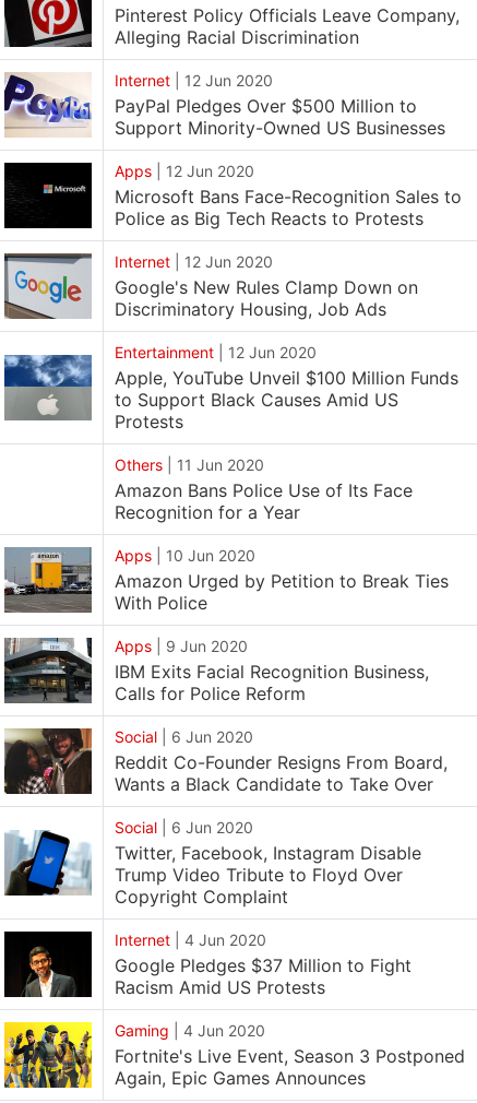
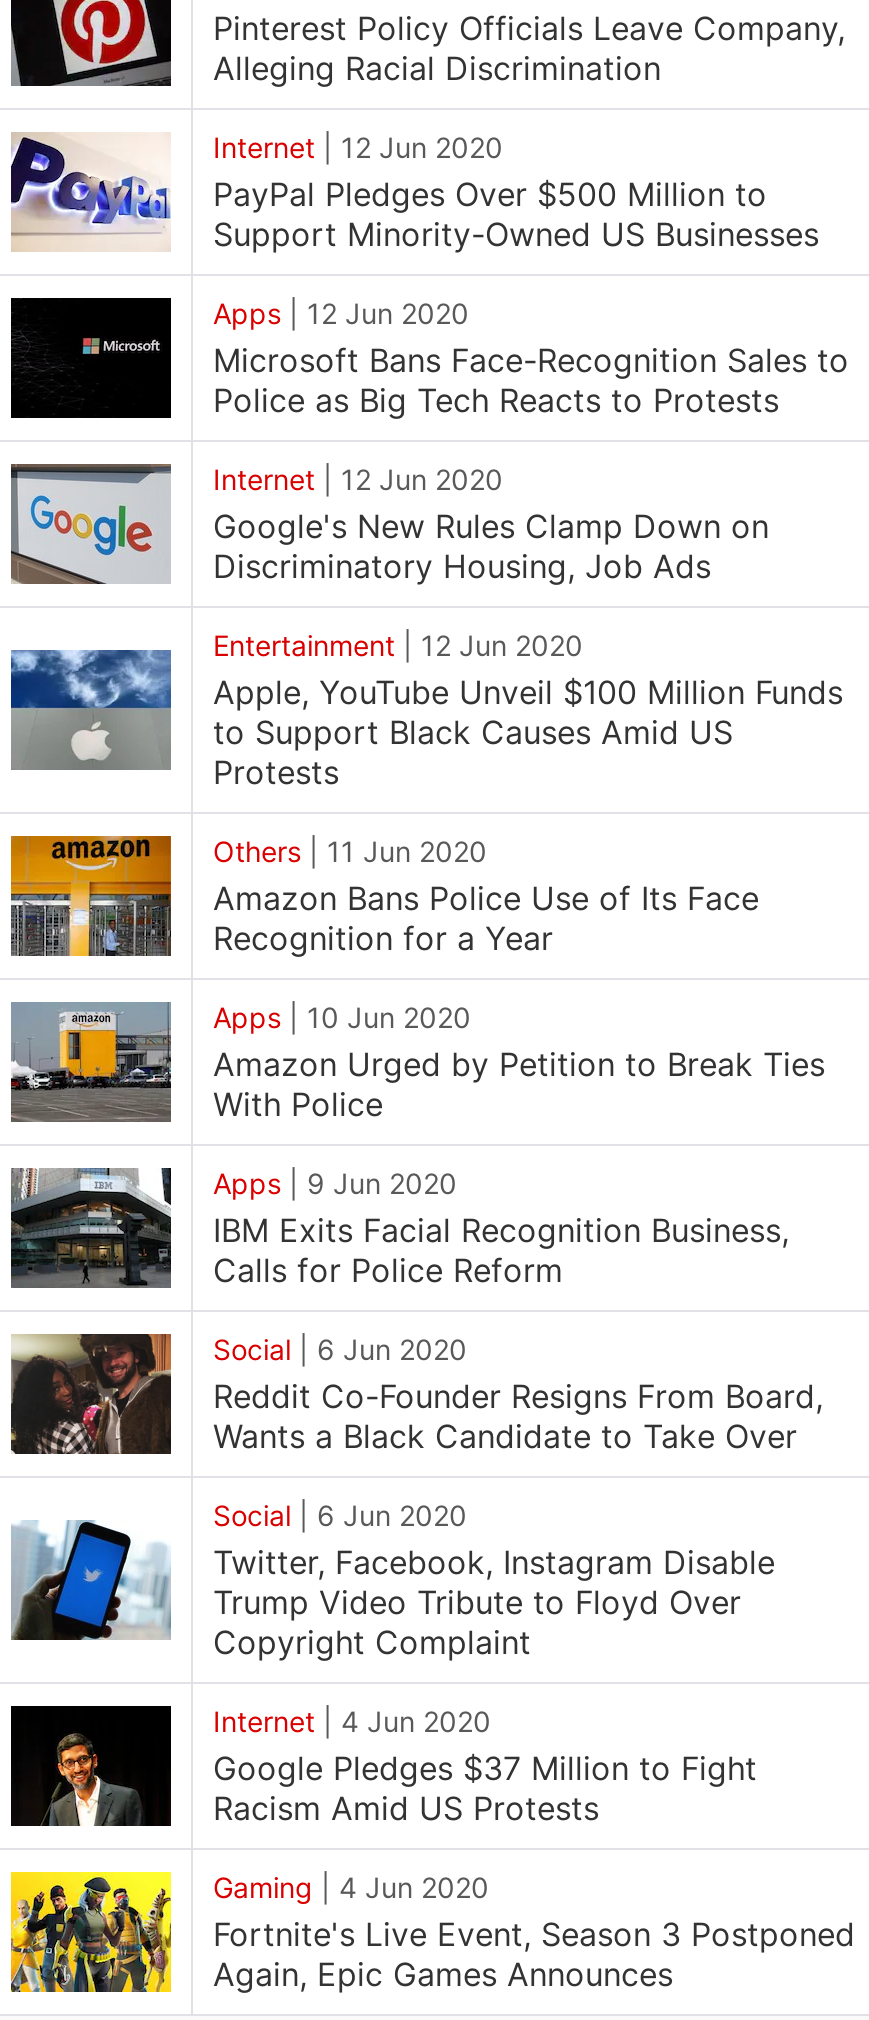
+ [image]
